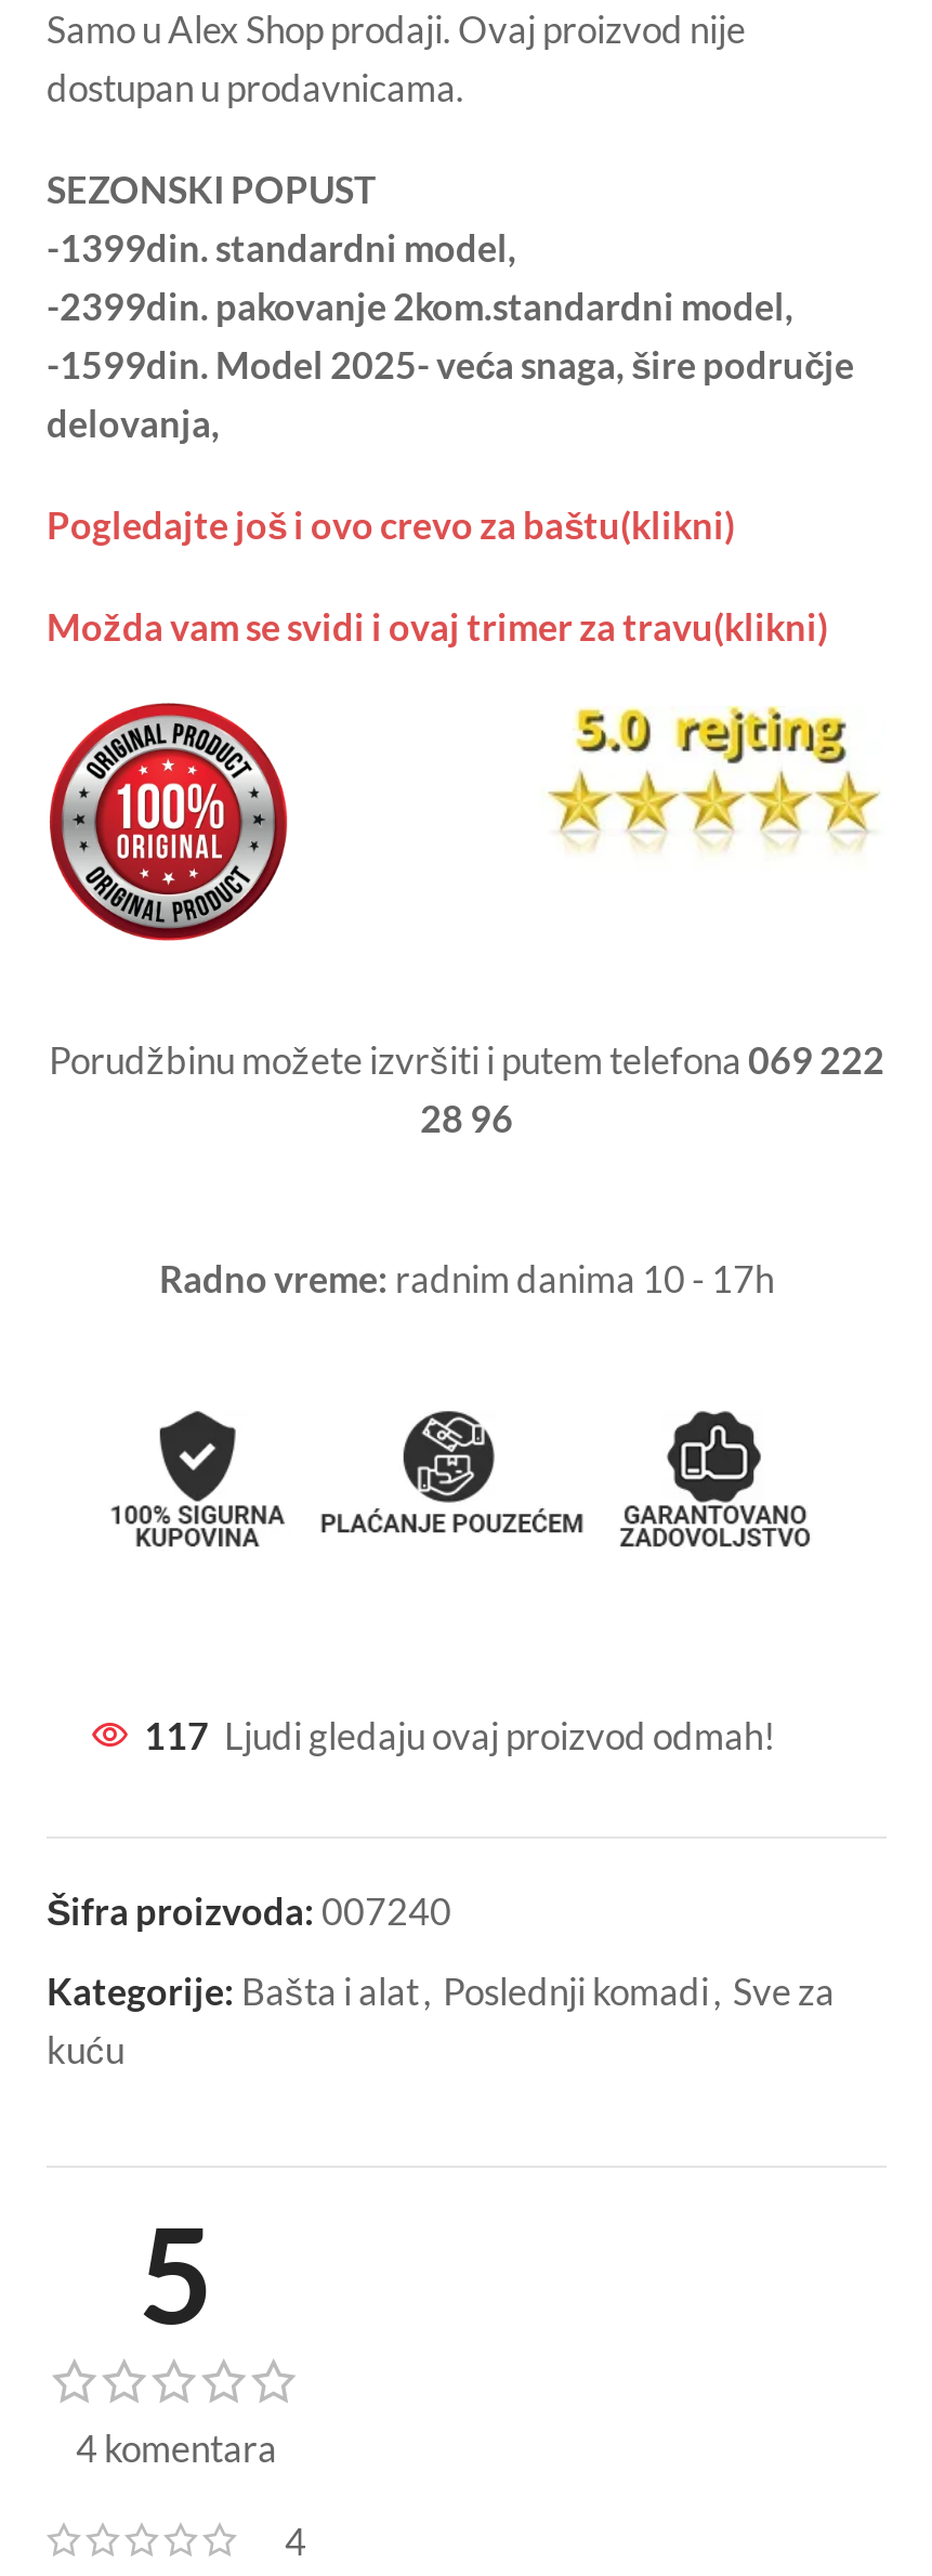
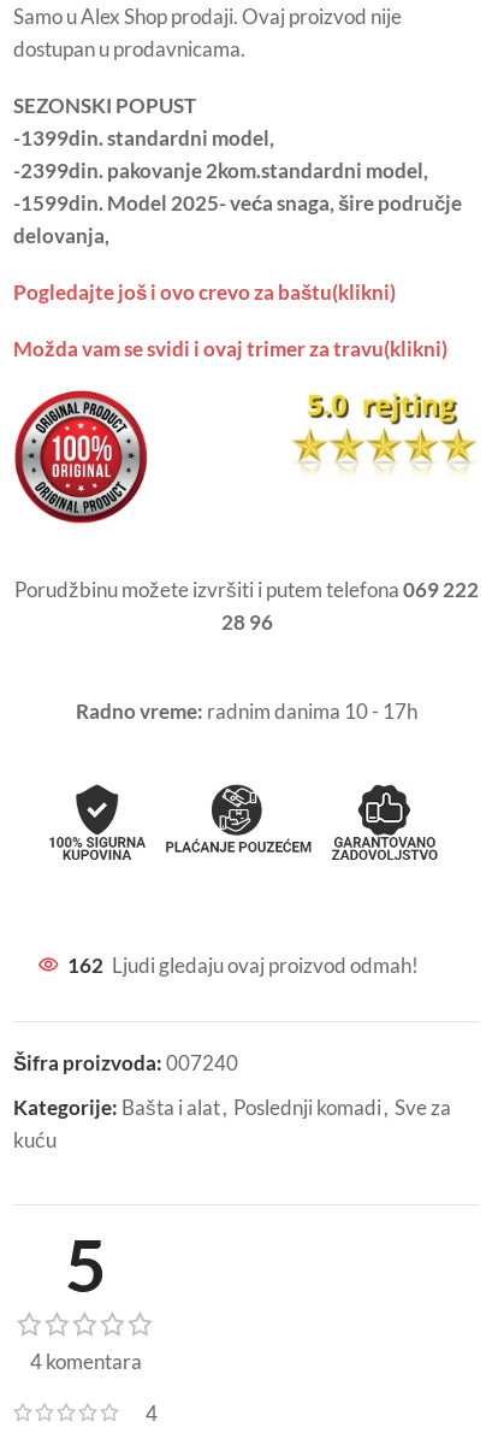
- 117 Ljudi gledaju ovaj proizvod odmah!
+ 162 Ljudi gledaju ovaj proizvod odmah!
